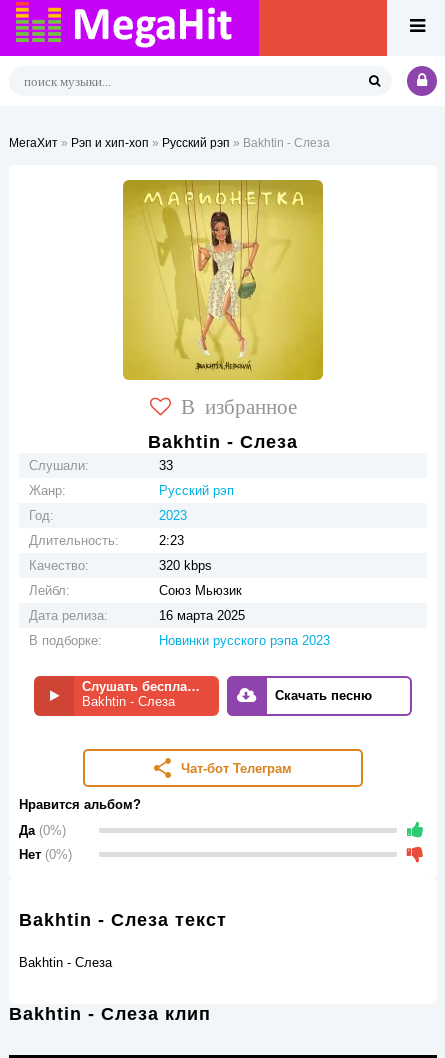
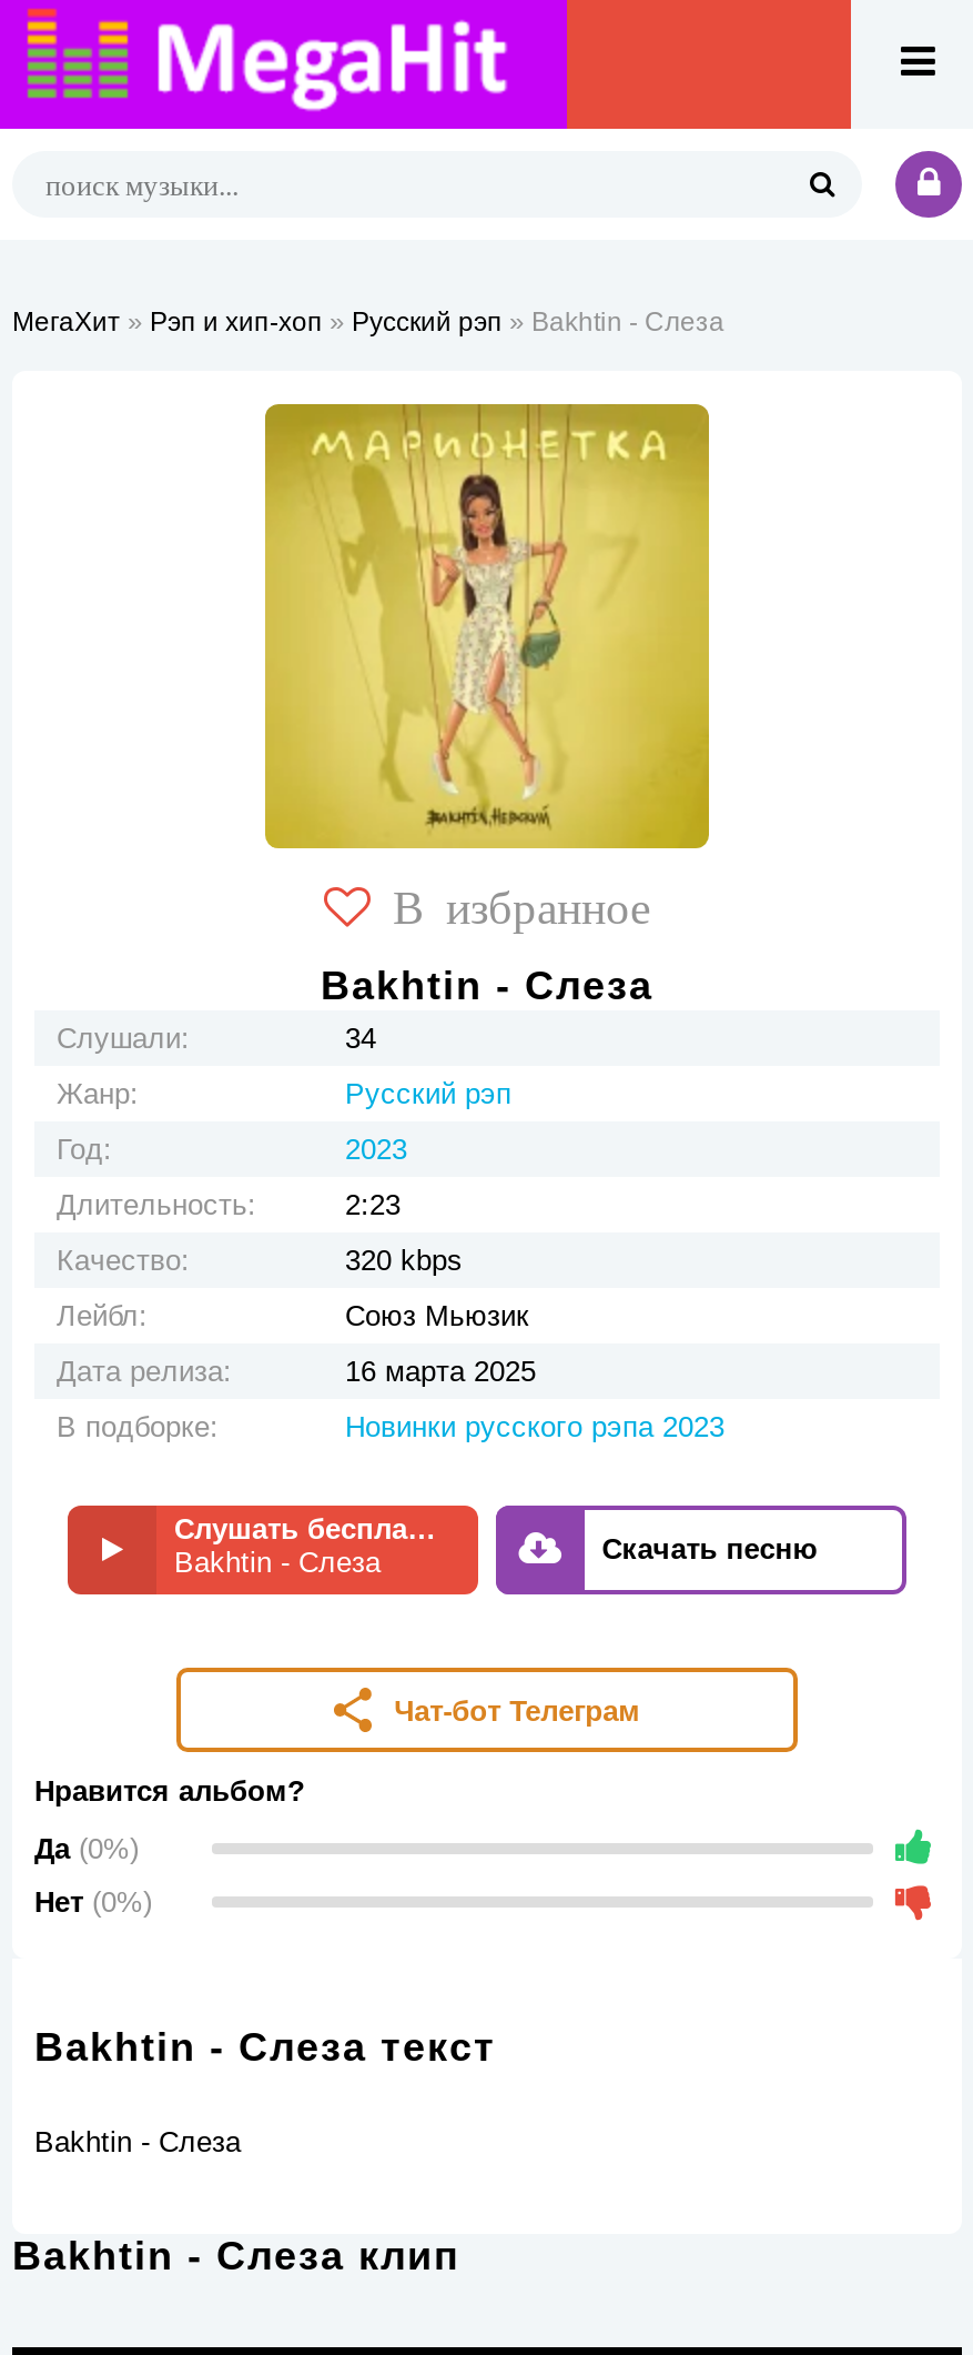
- 33
+ 34
